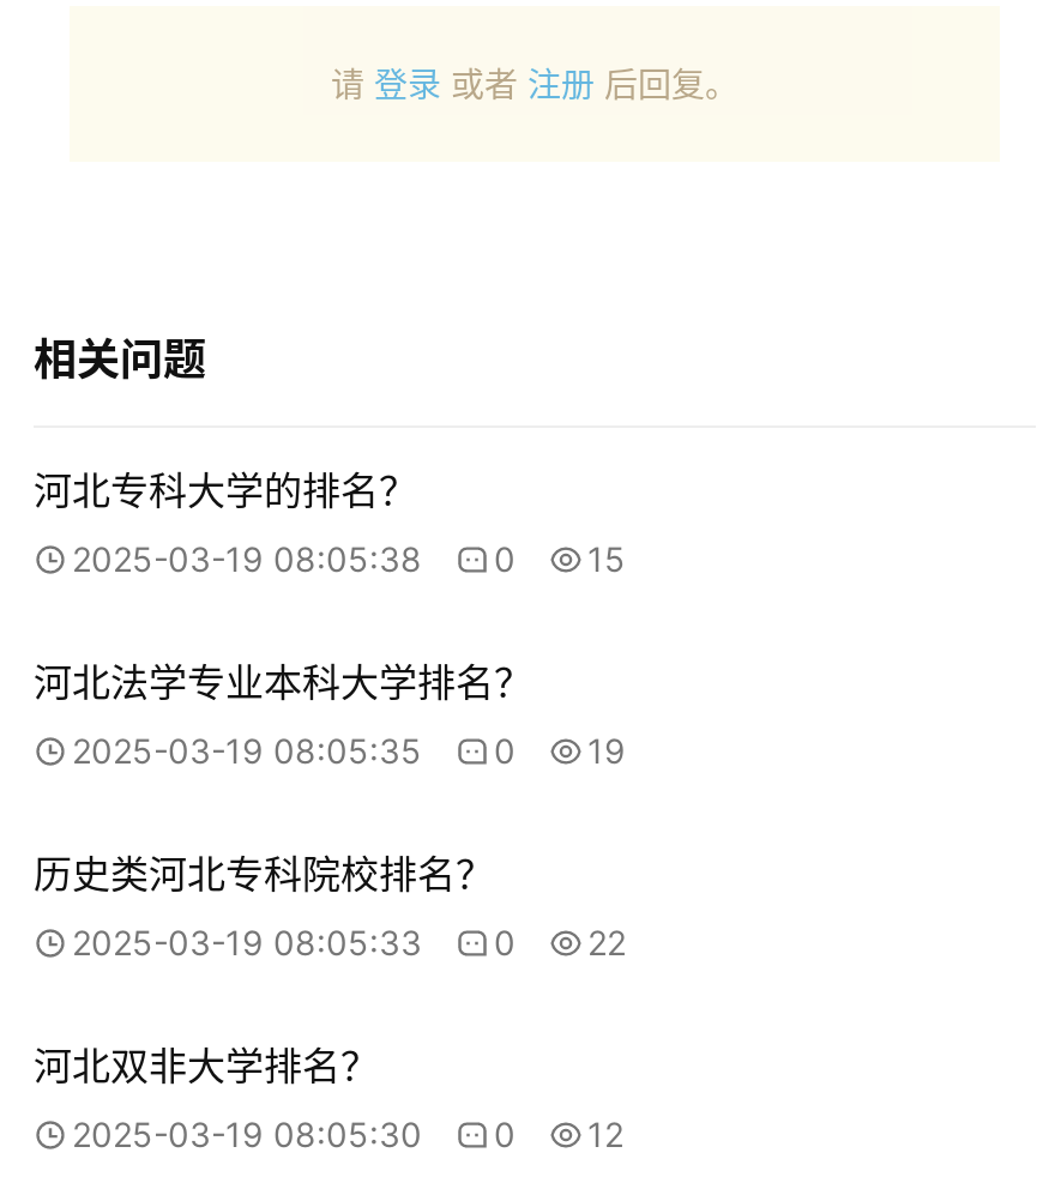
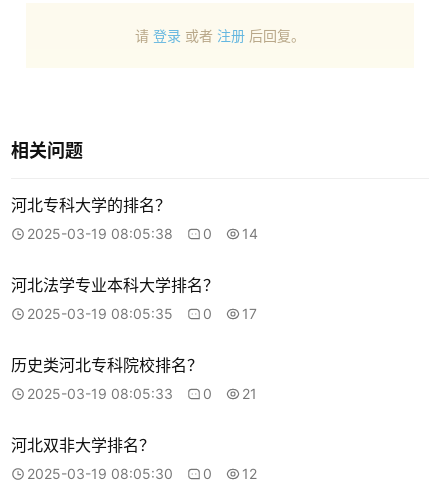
- 2025-03-19 08:05:38 0 15
+ 2025-03-19 08:05:38 0 14

- 2025-03-19 08:05:35 0 19
+ 2025-03-19 08:05:35 0 17

- 2025-03-19 08:05:33 0 22
+ 2025-03-19 08:05:33 0 21
